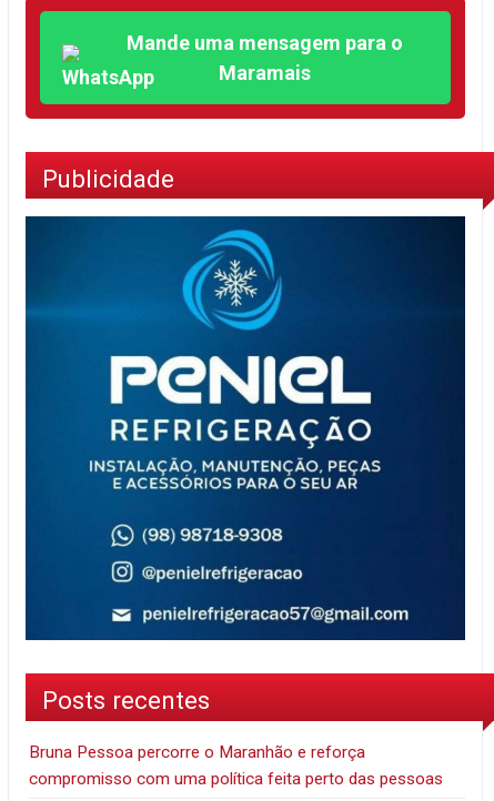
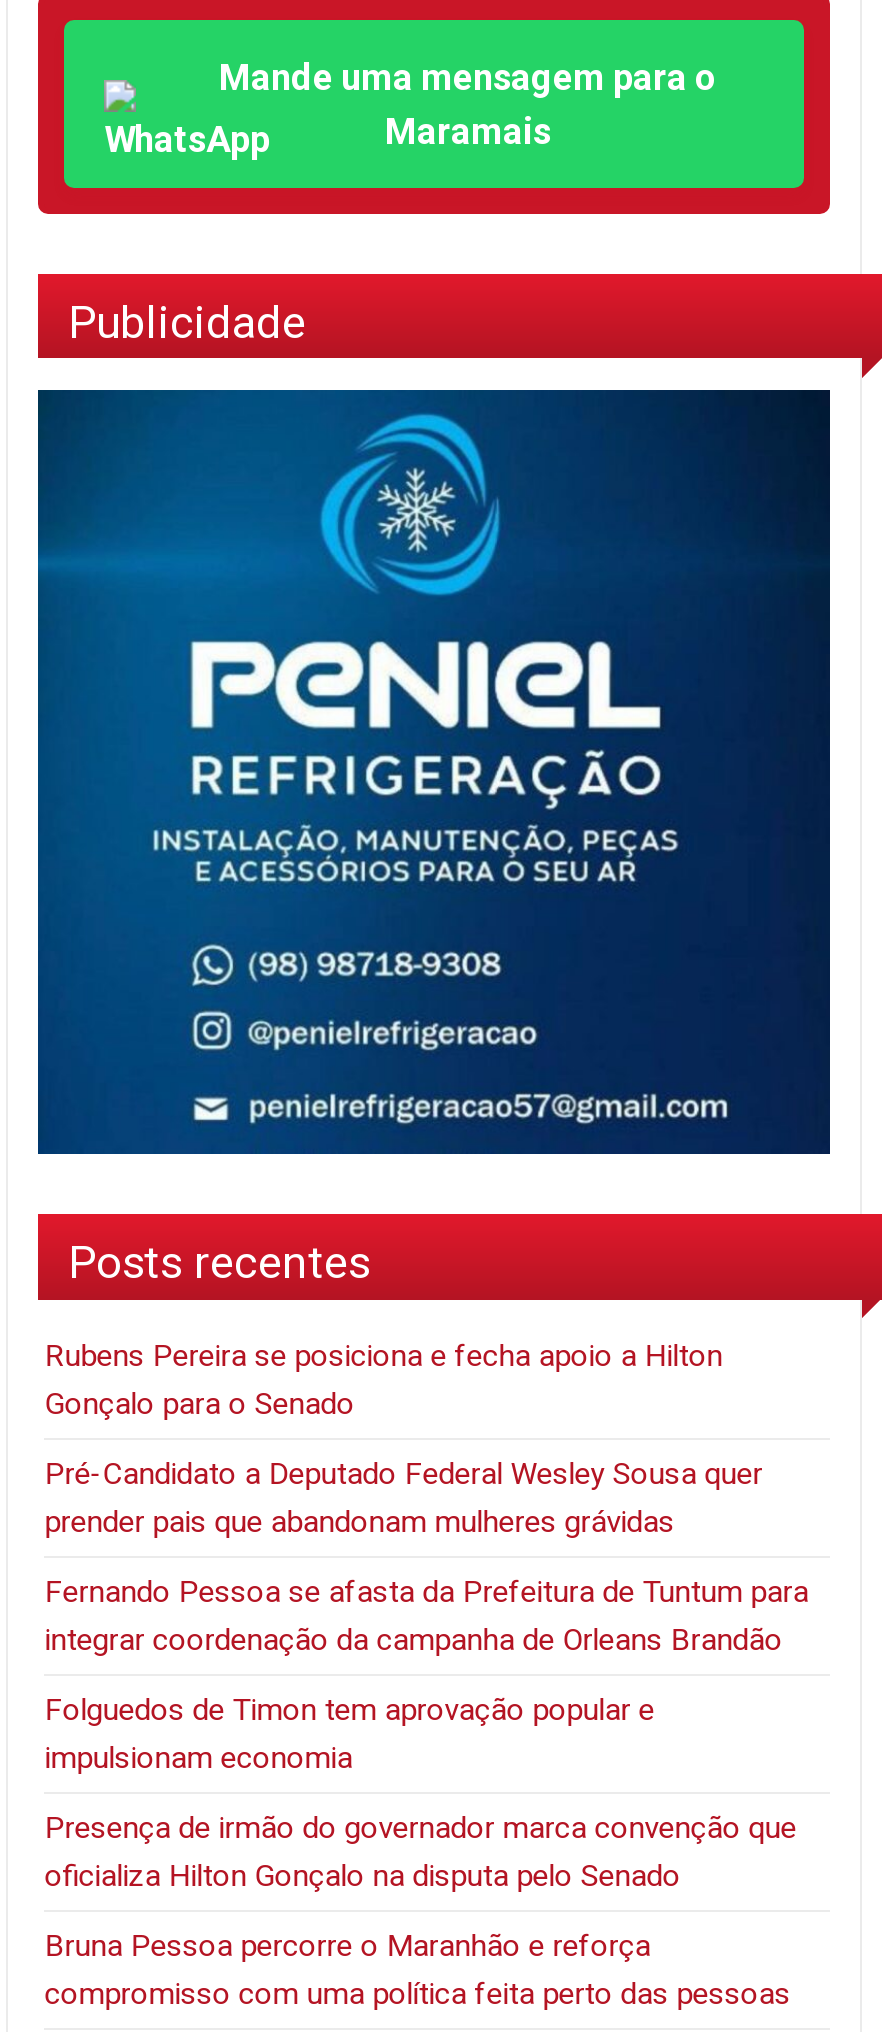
+ Rubens Pereira se posiciona e fecha apoio a Hilton
+ Gonçalo para o Senado
+ Pré-Candidato a Deputado Federal Wesley Sousa quer
+ prender pais que abandonam mulheres grávidas
+ Fernando Pessoa se afasta da Prefeitura de Tuntum para
+ integrar coordenação da campanha de Orleans Brandão
+ Folguedos de Timon tem aprovação popular e
+ impulsionam economia
+ Presença de irmão do governador marca convenção que
+ oficializa Hilton Gonçalo na disputa pelo Senado
